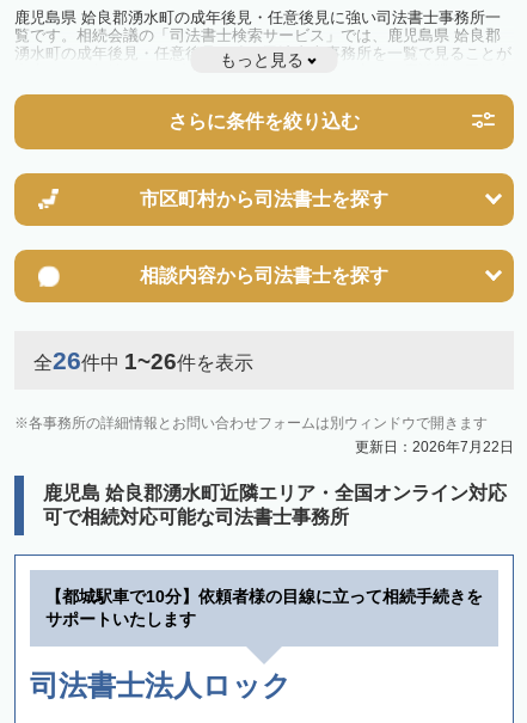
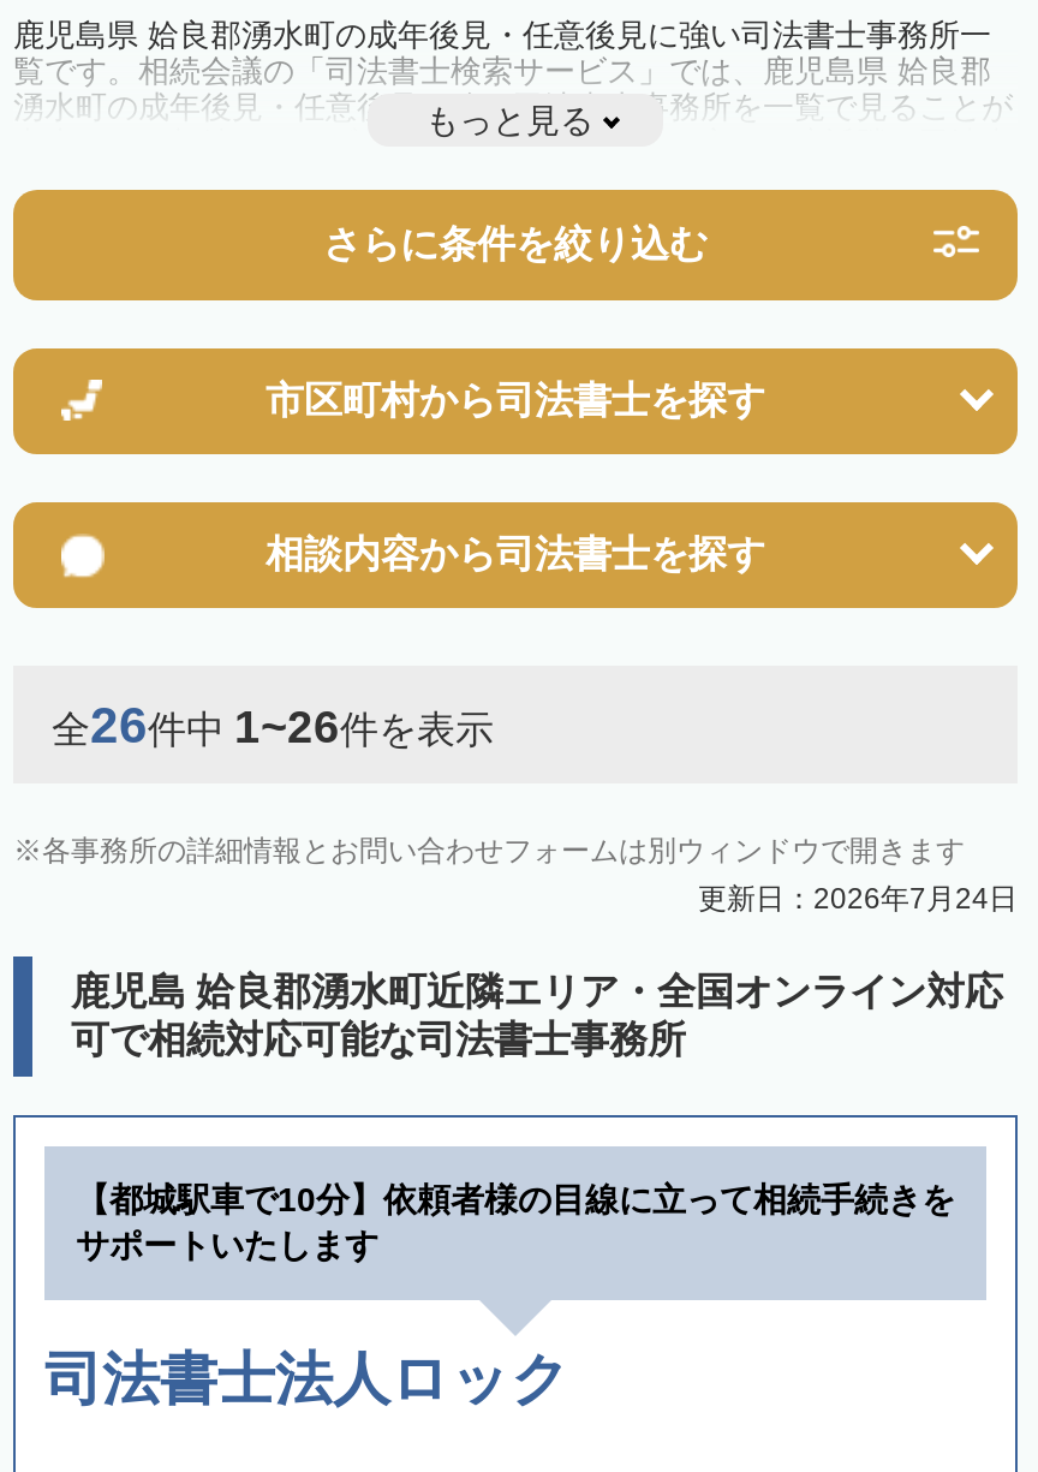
- 更新日：2026年7月22日
+ 更新日：2026年7月24日
